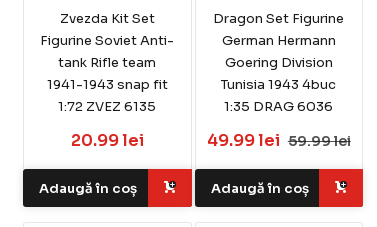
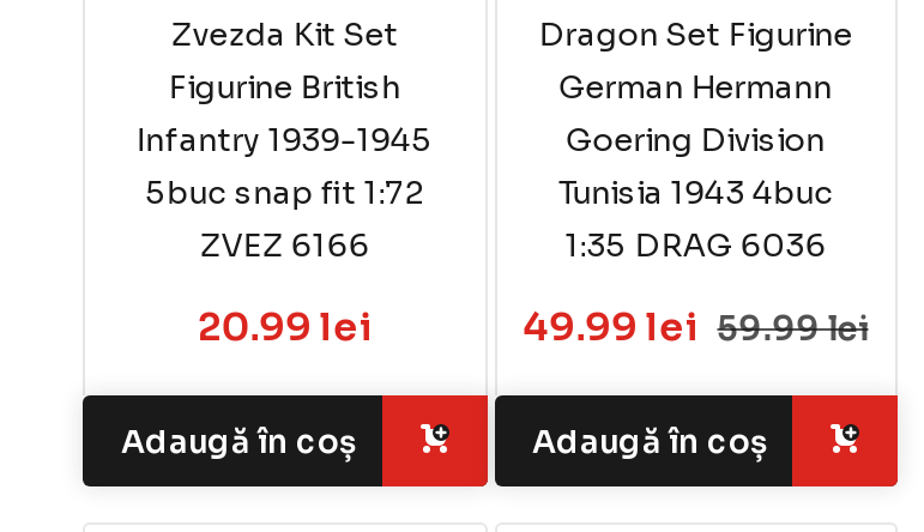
- Figurine Soviet Anti-
- tank Rifle team
- 1941-1943 snap fit
- 1:72 ZVEZ 6135
+ Figurine British
+ Infantry 1939-1945
+ 5buc snap fit 1:72
+ ZVEZ 6166
